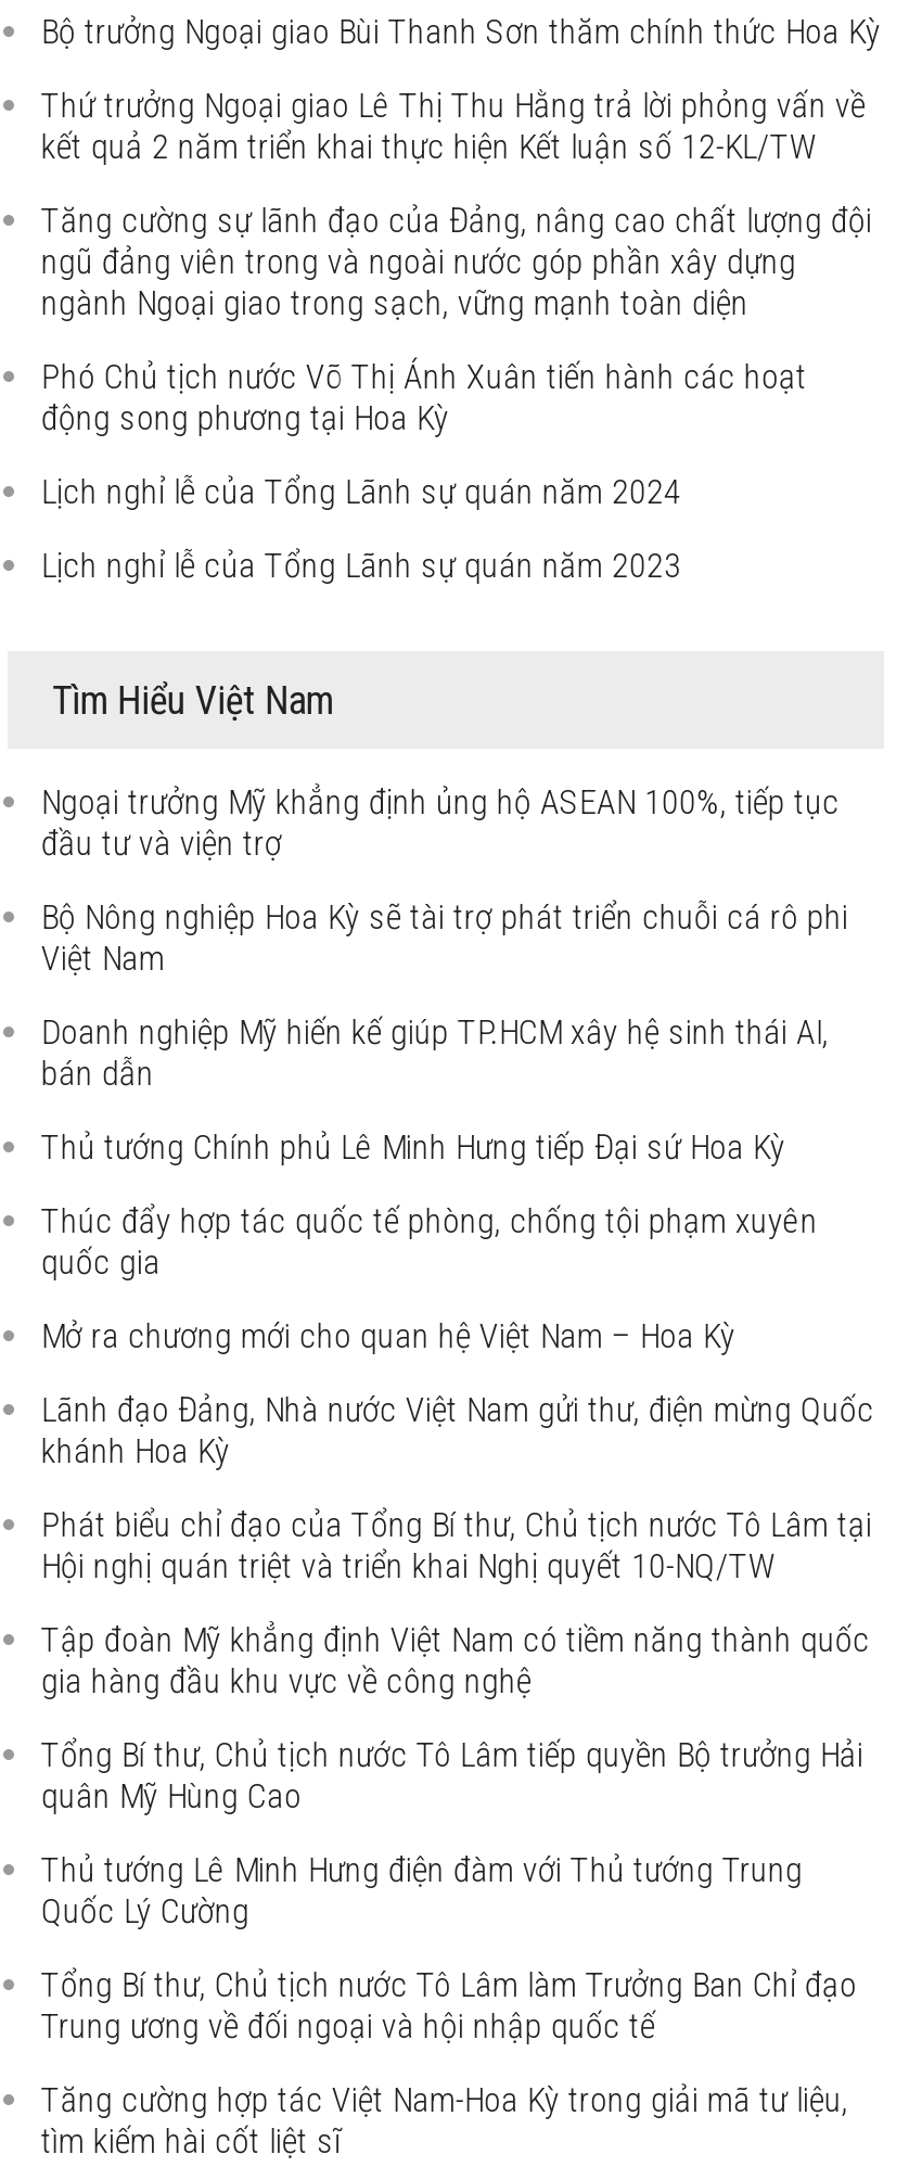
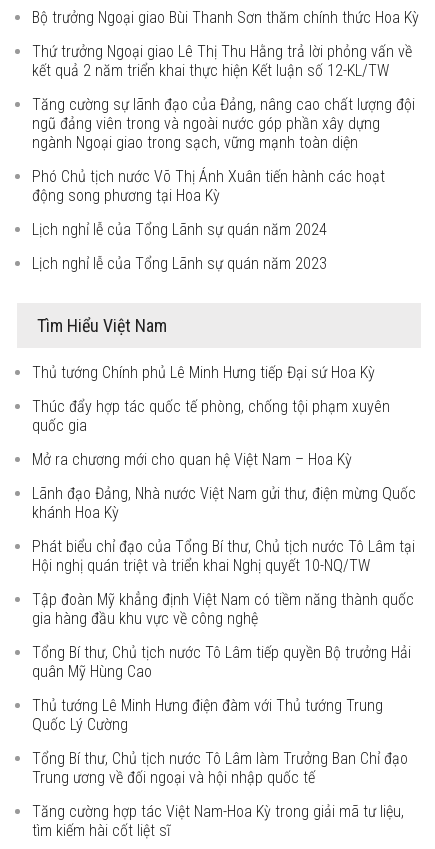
- Ngoại trưởng Mỹ khẳng định ủng hộ ASEAN 100%, tiếp tục
- đầu tư và viện trợ
- Bộ Nông nghiệp Hoa Kỳ sẽ tài trợ phát triển chuỗi cá rô phi
- Việt Nam
- Doanh nghiệp Mỹ hiến kế giúp TP.HCM xây hệ sinh thái AI,
- bán dẫn
